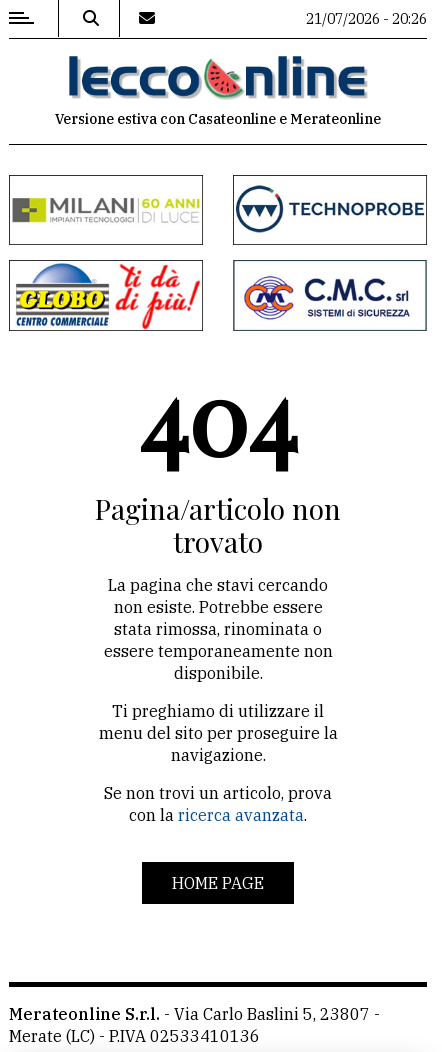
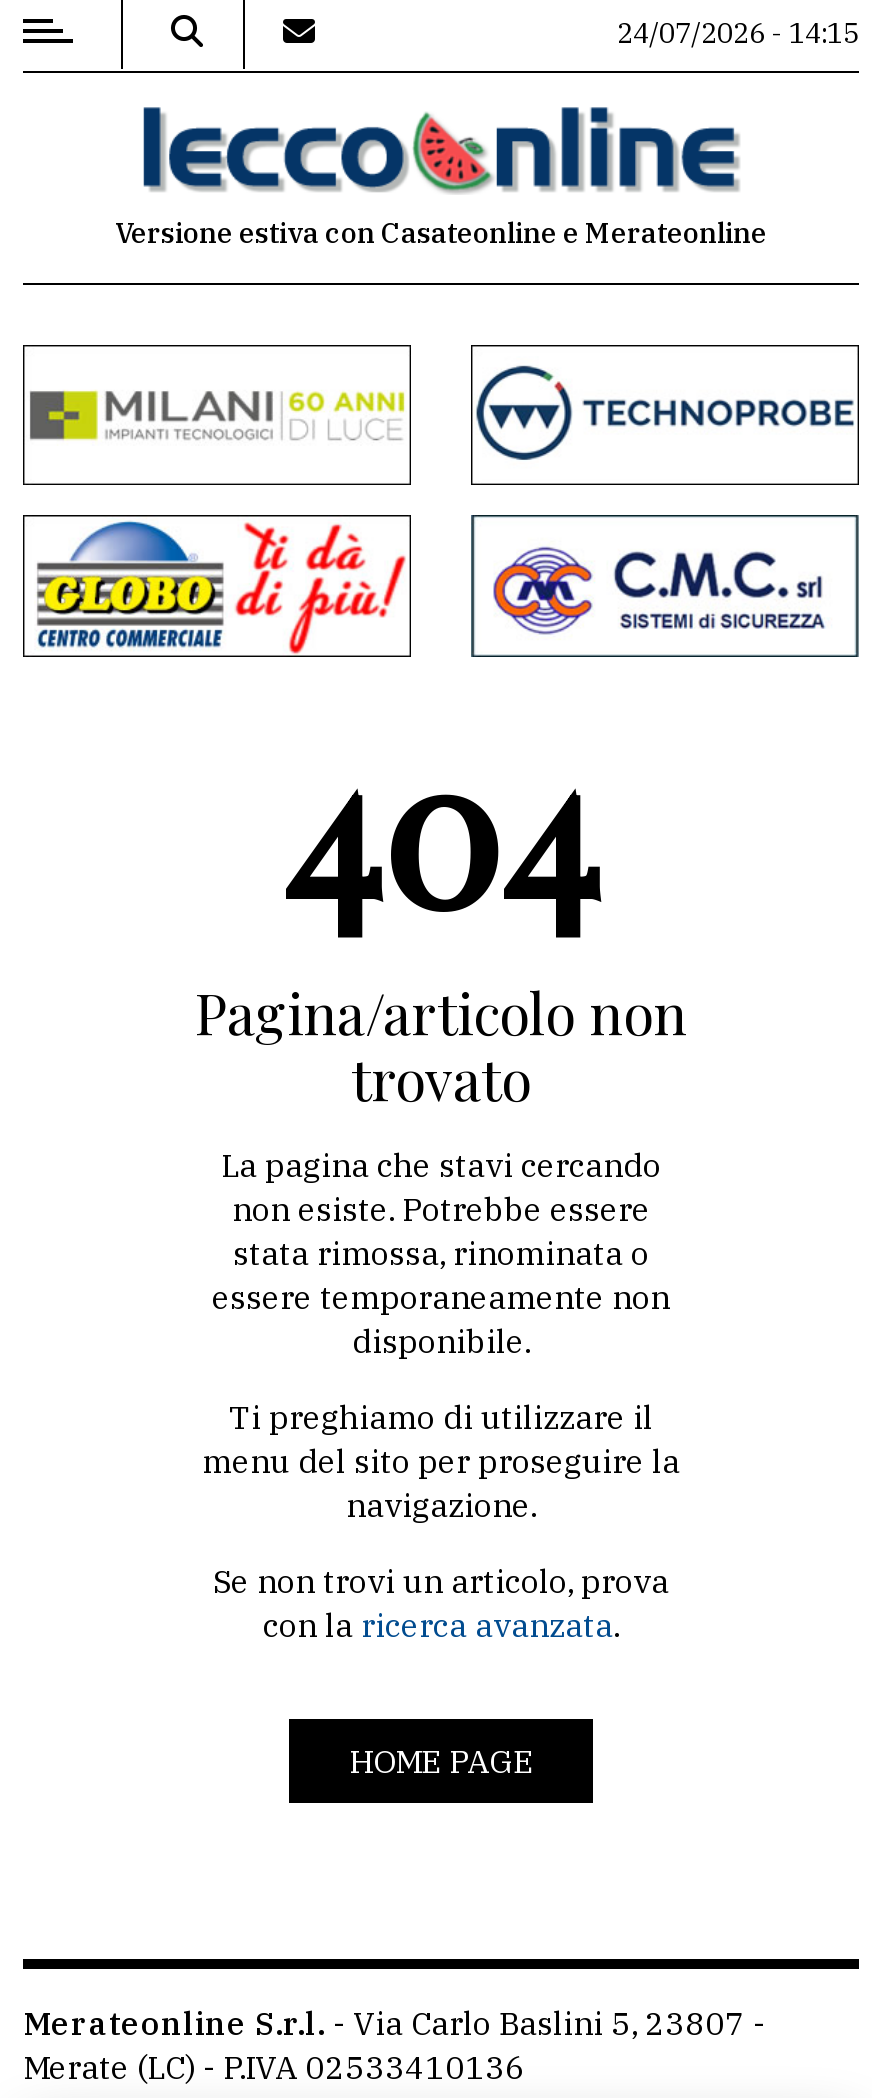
- 21/07/2026 - 20:26
+ 24/07/2026 - 14:15
